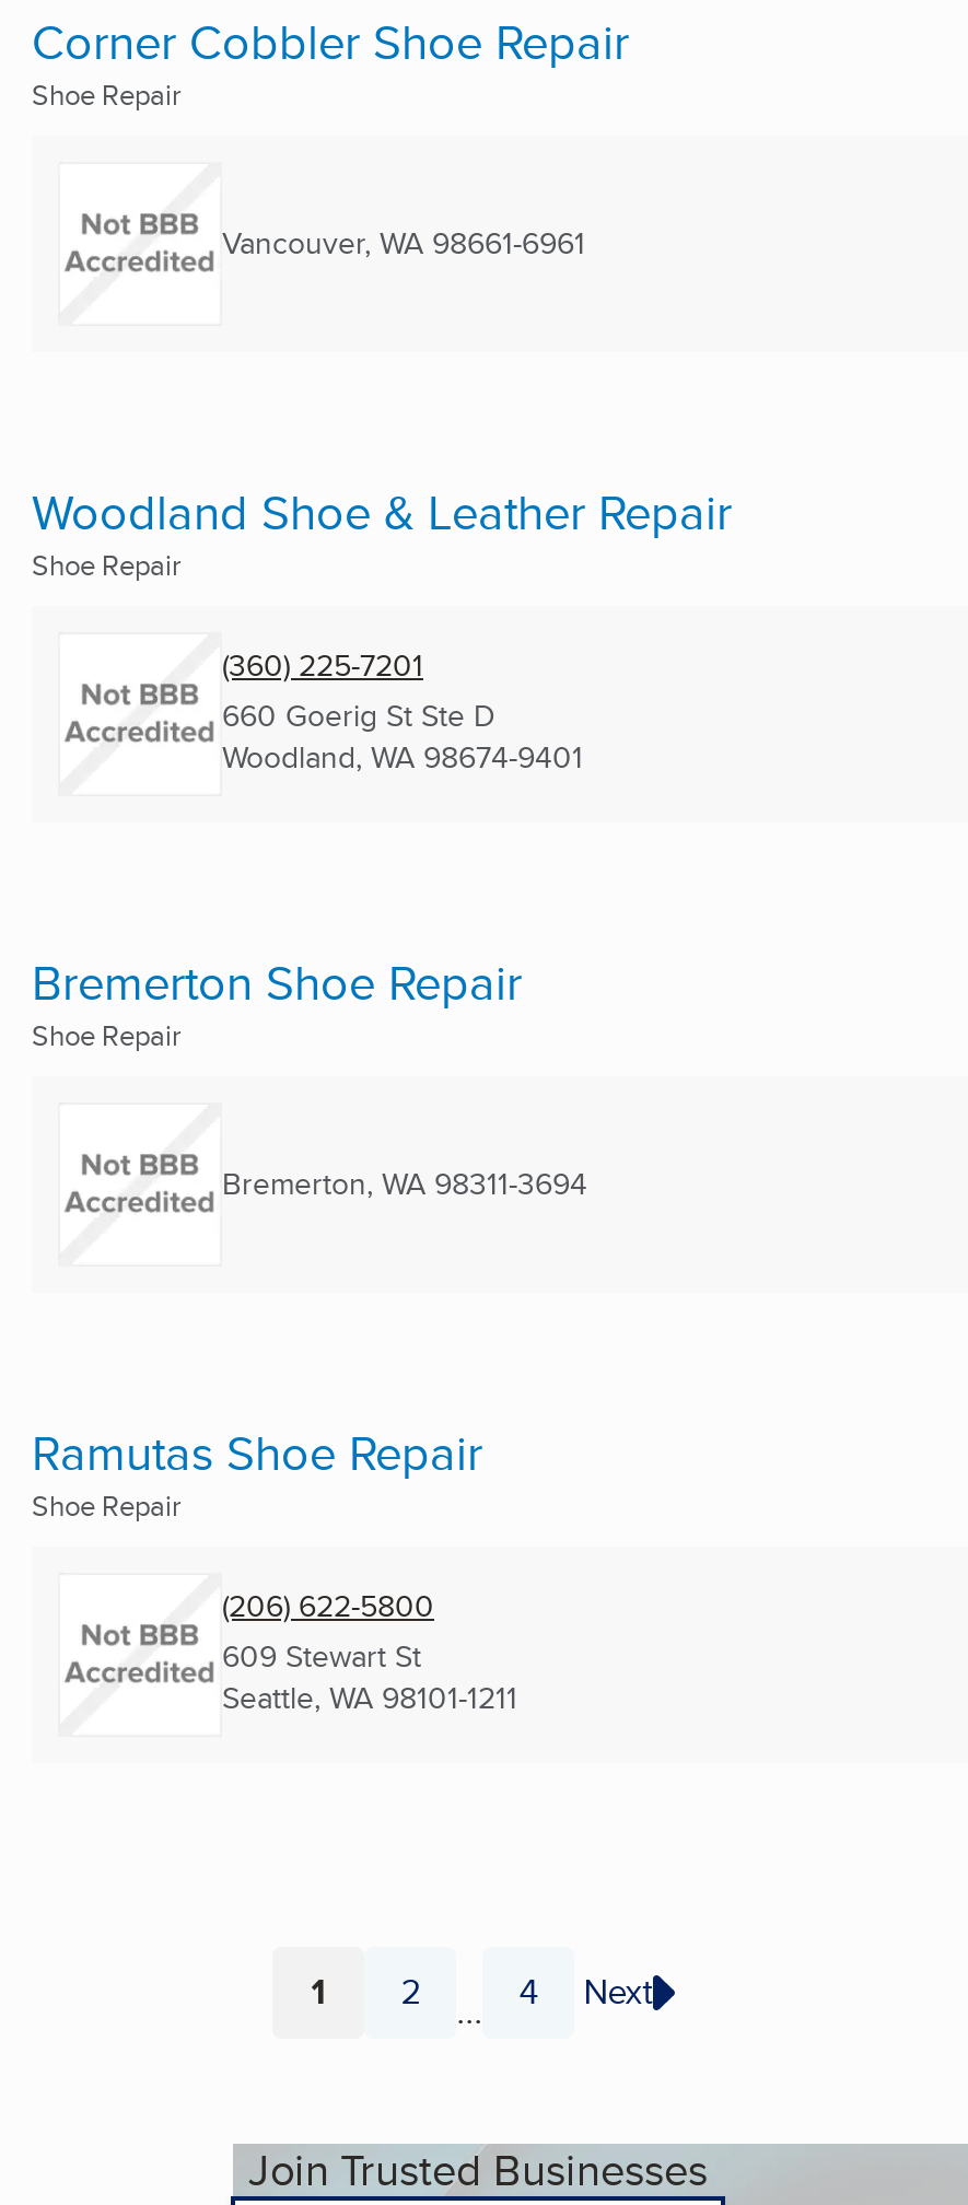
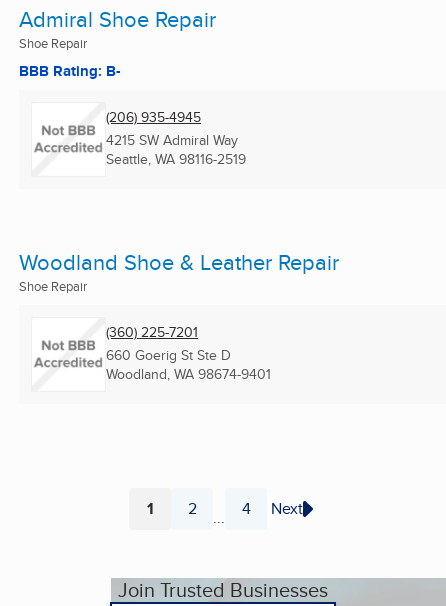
- Corner Cobbler Shoe Repair
+ Admiral Shoe Repair

- Vancouver, WA 98661-6961
+ BBB Rating: B-
+ (206) 935-4945
+ 4215 SW Admiral Way
+ Seattle, WA 98116-2519

moved down: Woodland Shoe & Leather Repair | Shoe Repair | (360) 225-7201 | 660 Goerig St Ste D | Woodland, WA 98674-9401

- Bremerton Shoe Repair
- Shoe Repair
- Bremerton, WA 98311-3694

- Ramutas Shoe Repair
- Shoe Repair
- (206) 622-5800
- 609 Stewart St
- Seattle, WA 98101-1211
